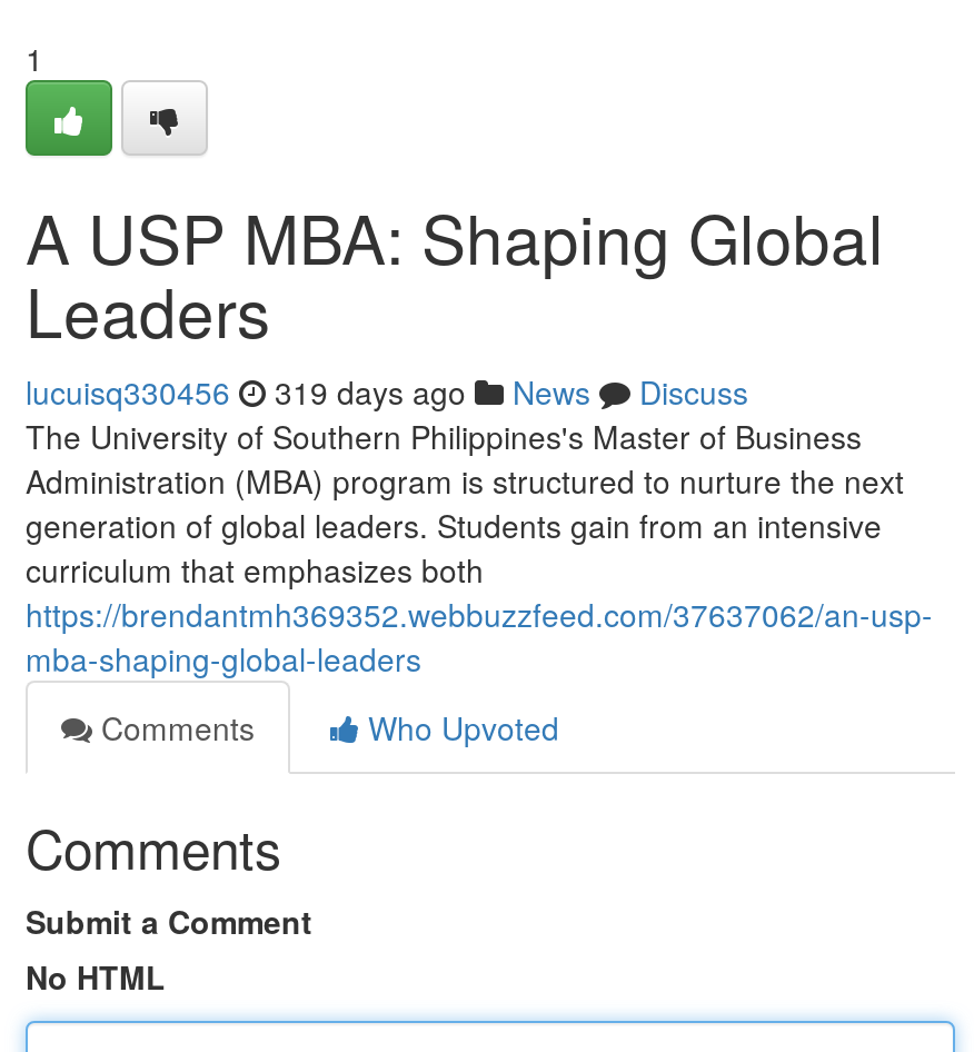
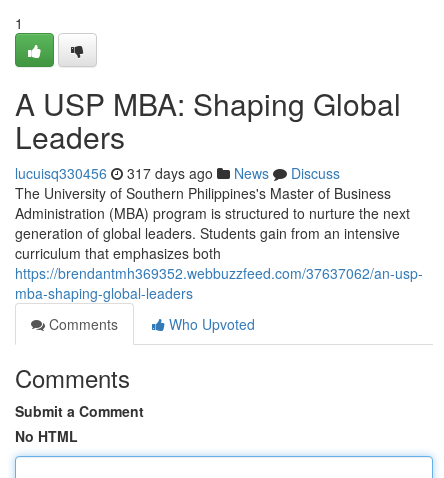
- lucuisq330456 319 days ago News Discuss
+ lucuisq330456 317 days ago News Discuss
